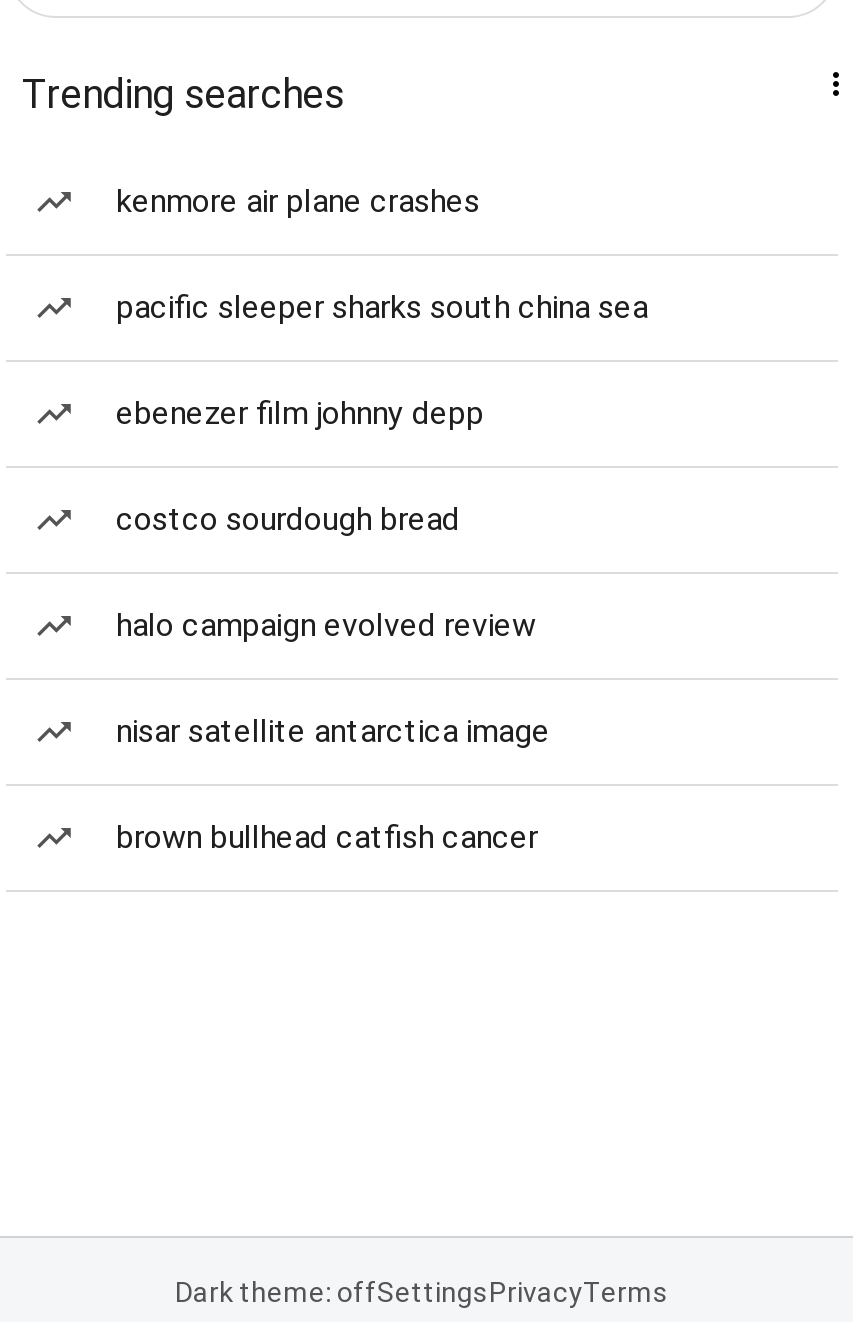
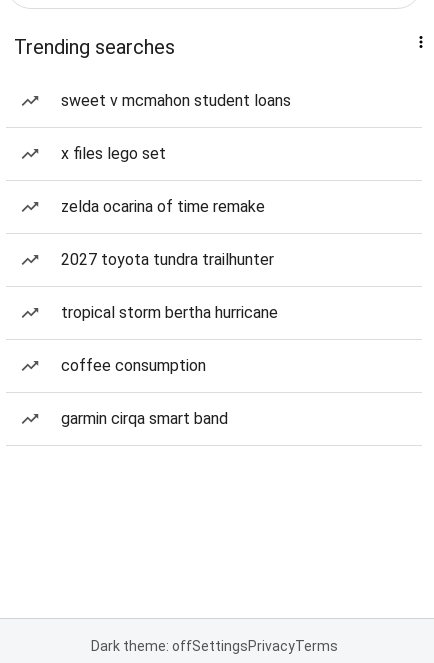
- kenmore air plane crashes
+ sweet v mcmahon student loans

- pacific sleeper sharks south china sea
+ x files lego set

- ebenezer film johnny depp
+ zelda ocarina of time remake

- costco sourdough bread
+ 2027 toyota tundra trailhunter

- halo campaign evolved review
+ tropical storm bertha hurricane

- nisar satellite antarctica image
+ coffee consumption

- brown bullhead catfish cancer
+ garmin cirqa smart band
